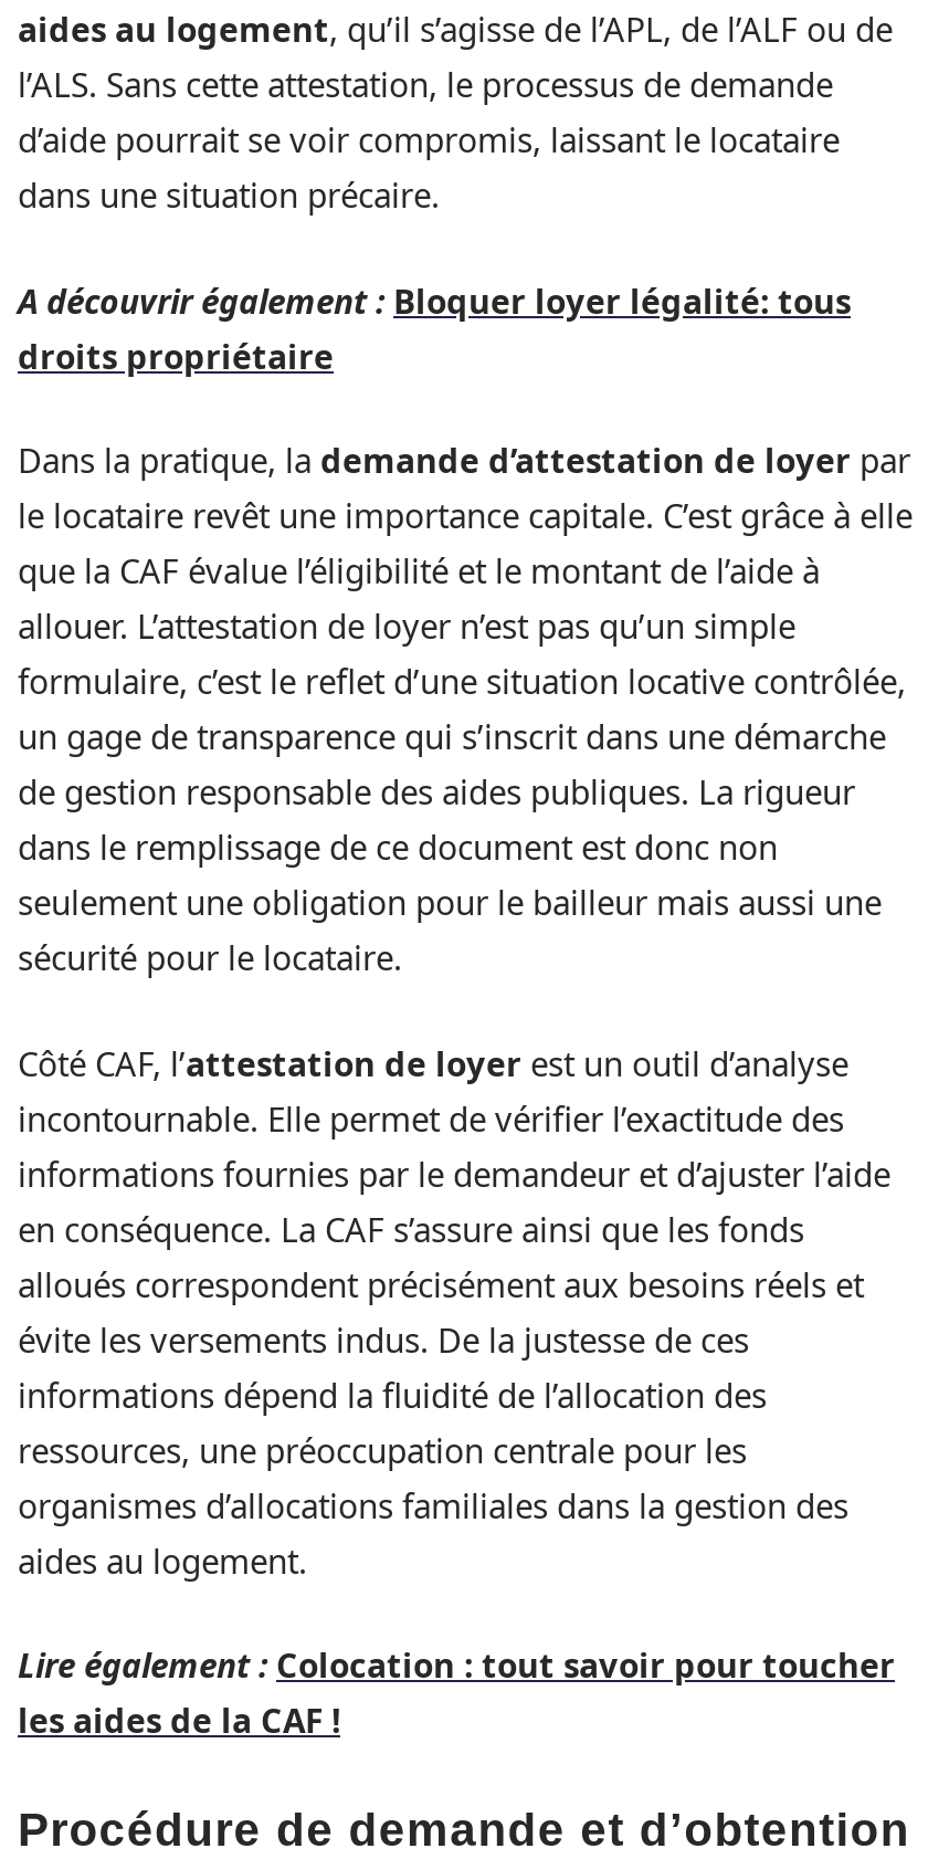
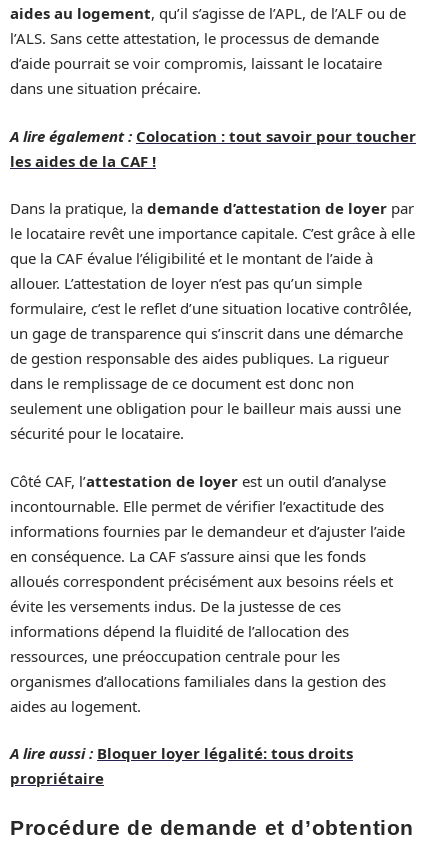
- A découvrir également : Bloquer loyer légalité: tous
- droits propriétaire
+ A lire également : Colocation : tout savoir pour toucher

- Lire également : Colocation : tout savoir pour toucher
+ A lire aussi : Bloquer loyer légalité: tous droits
+ propriétaire

moved up: les aides de la CAF !
